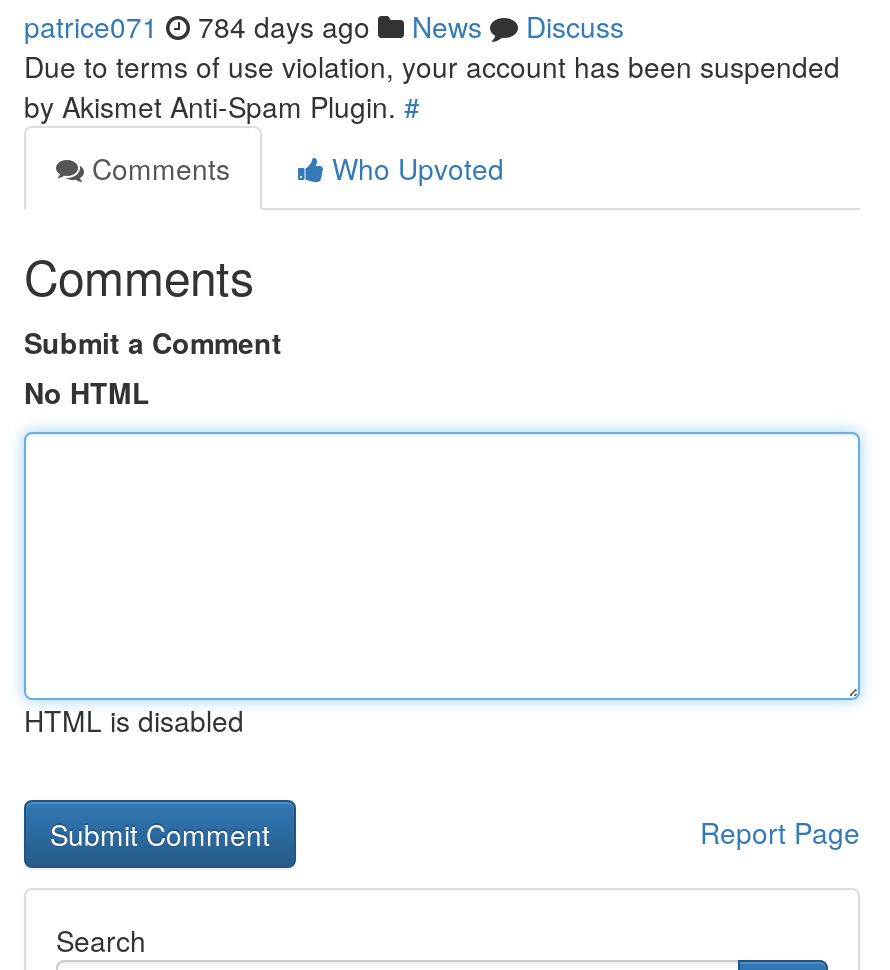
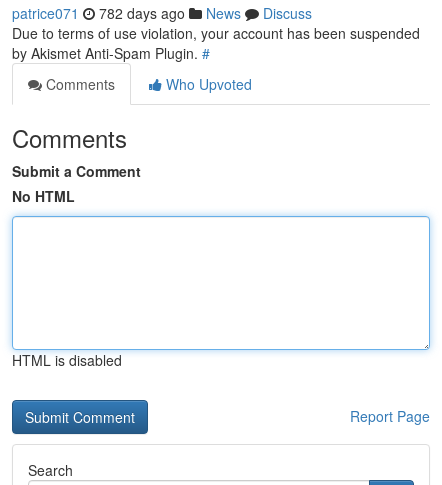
- patrice071 784 days ago News Discuss
+ patrice071 782 days ago News Discuss
